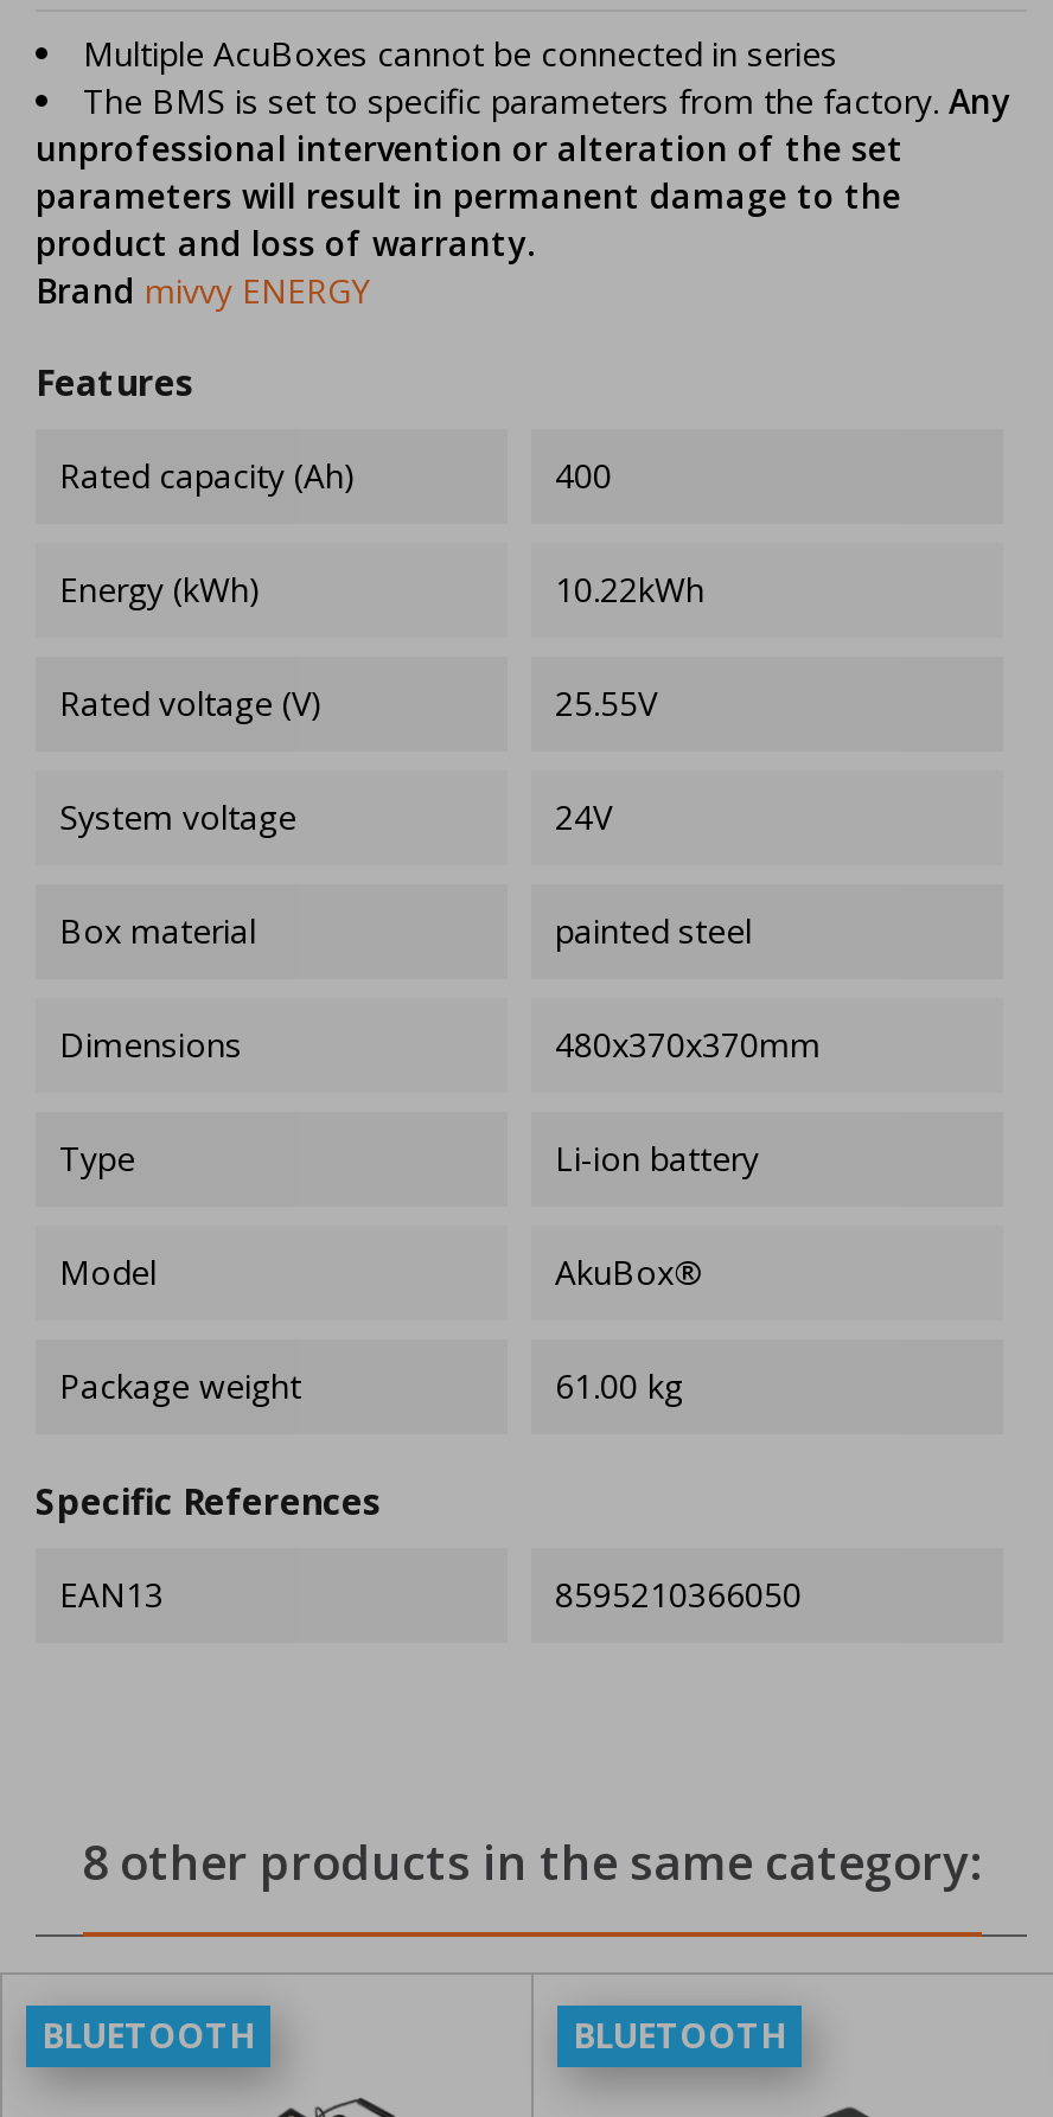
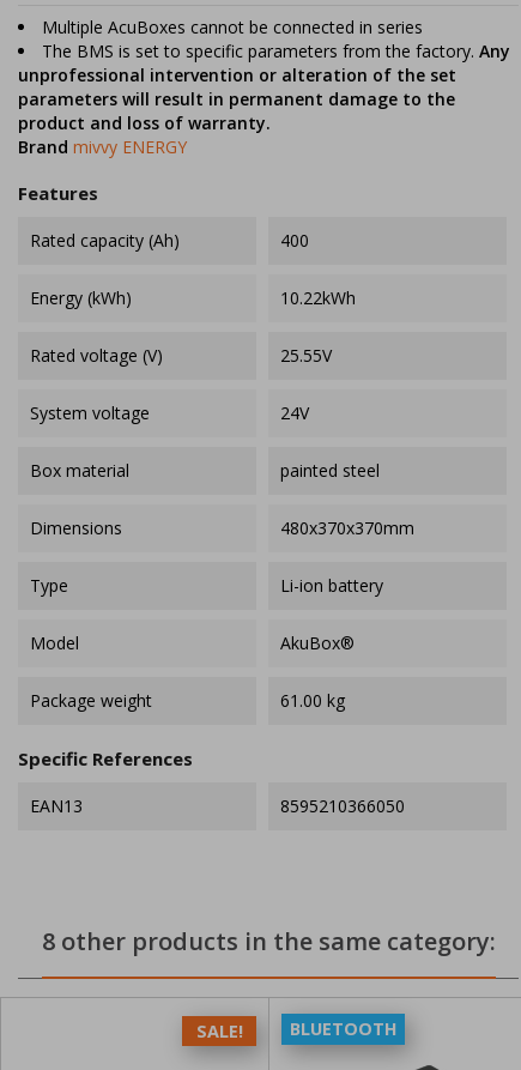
- BLUETOOTH
+ SALE!
